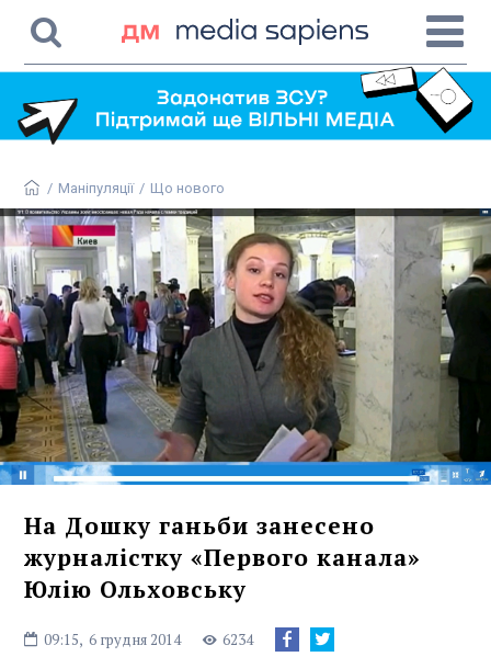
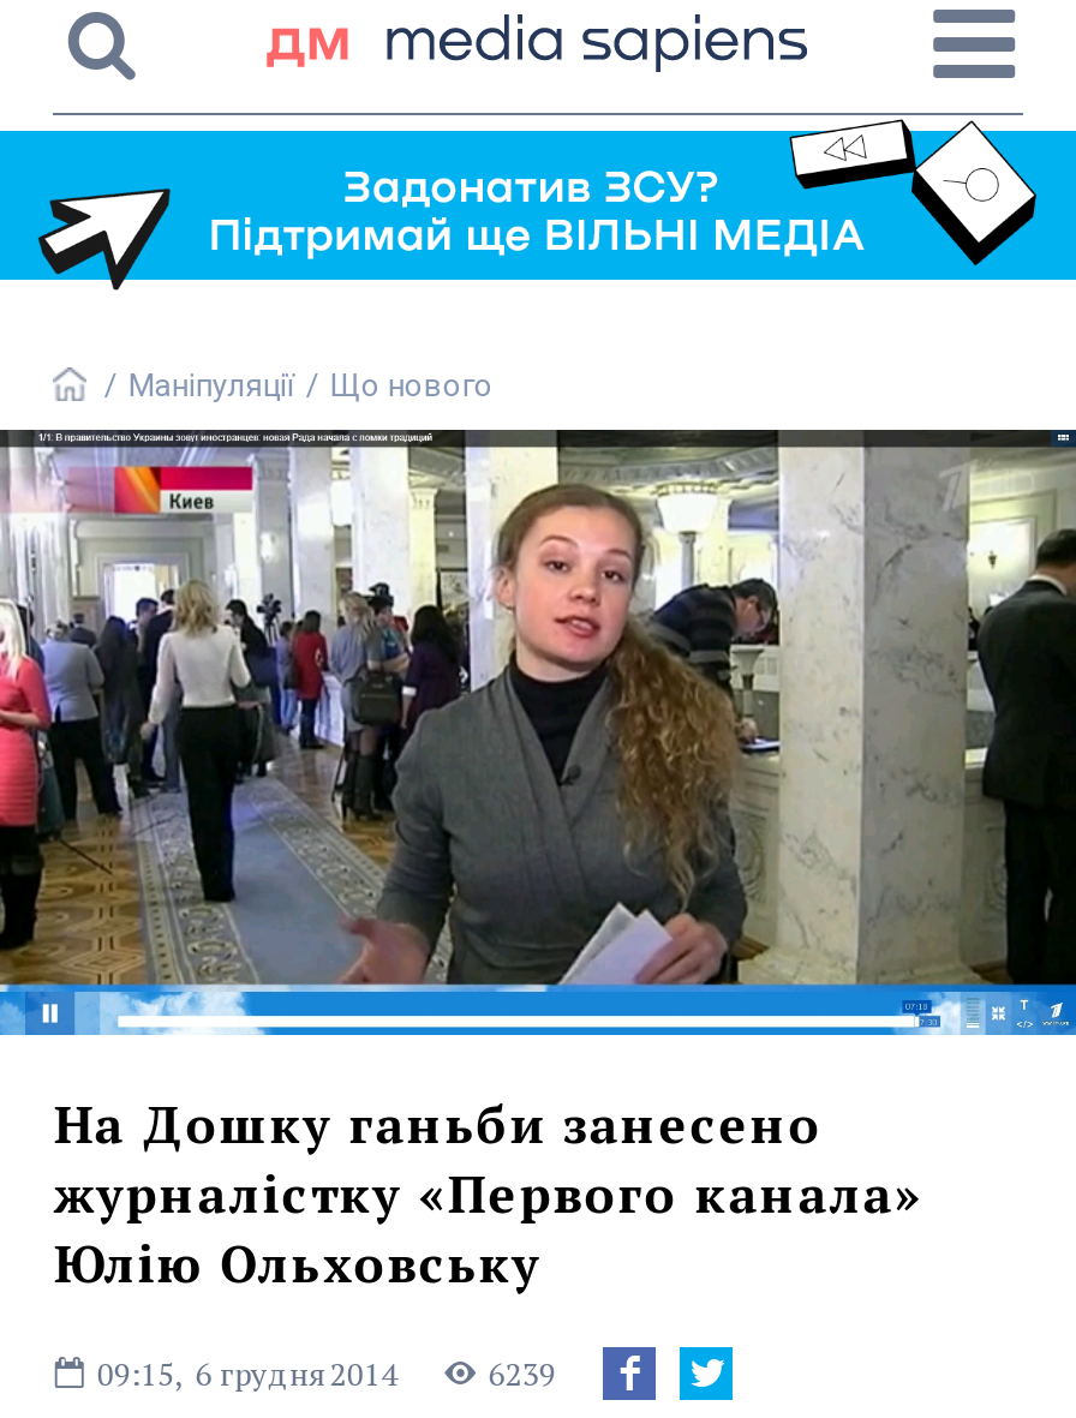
- 6234
+ 6239
